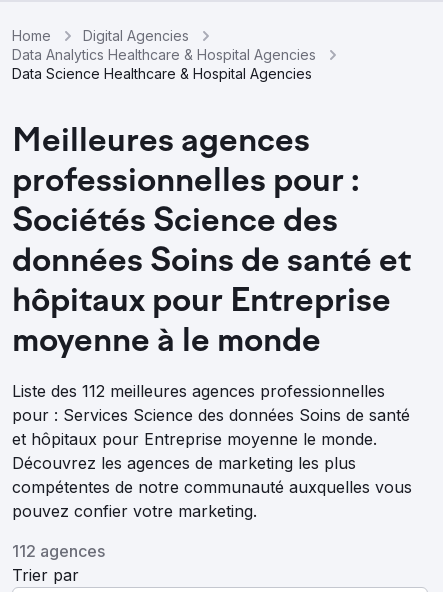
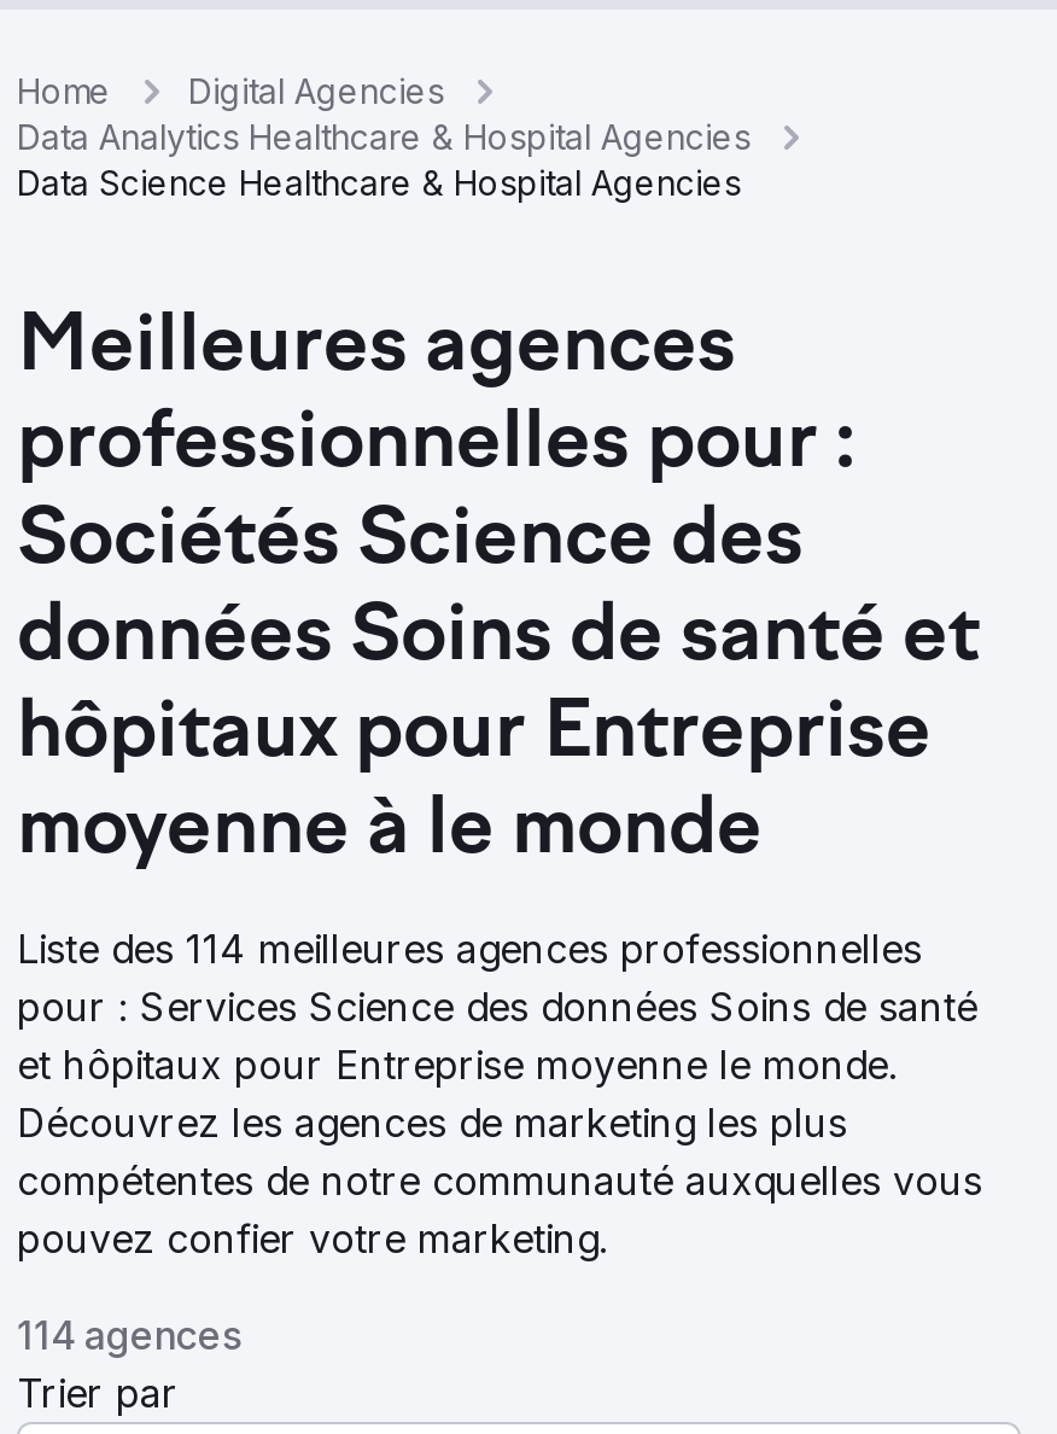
- Liste des 112 meilleures agences professionnelles
+ Liste des 114 meilleures agences professionnelles

- 112 agences
+ 114 agences
